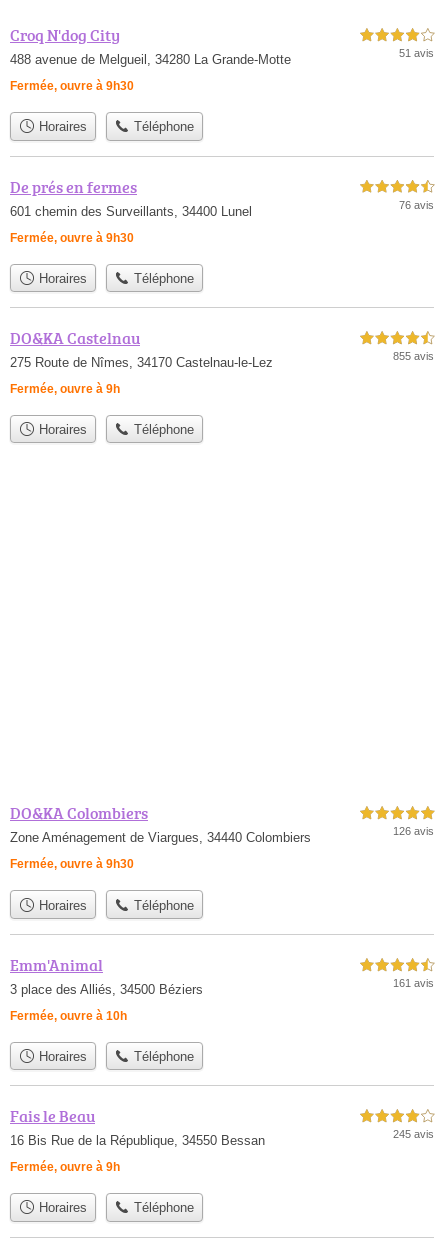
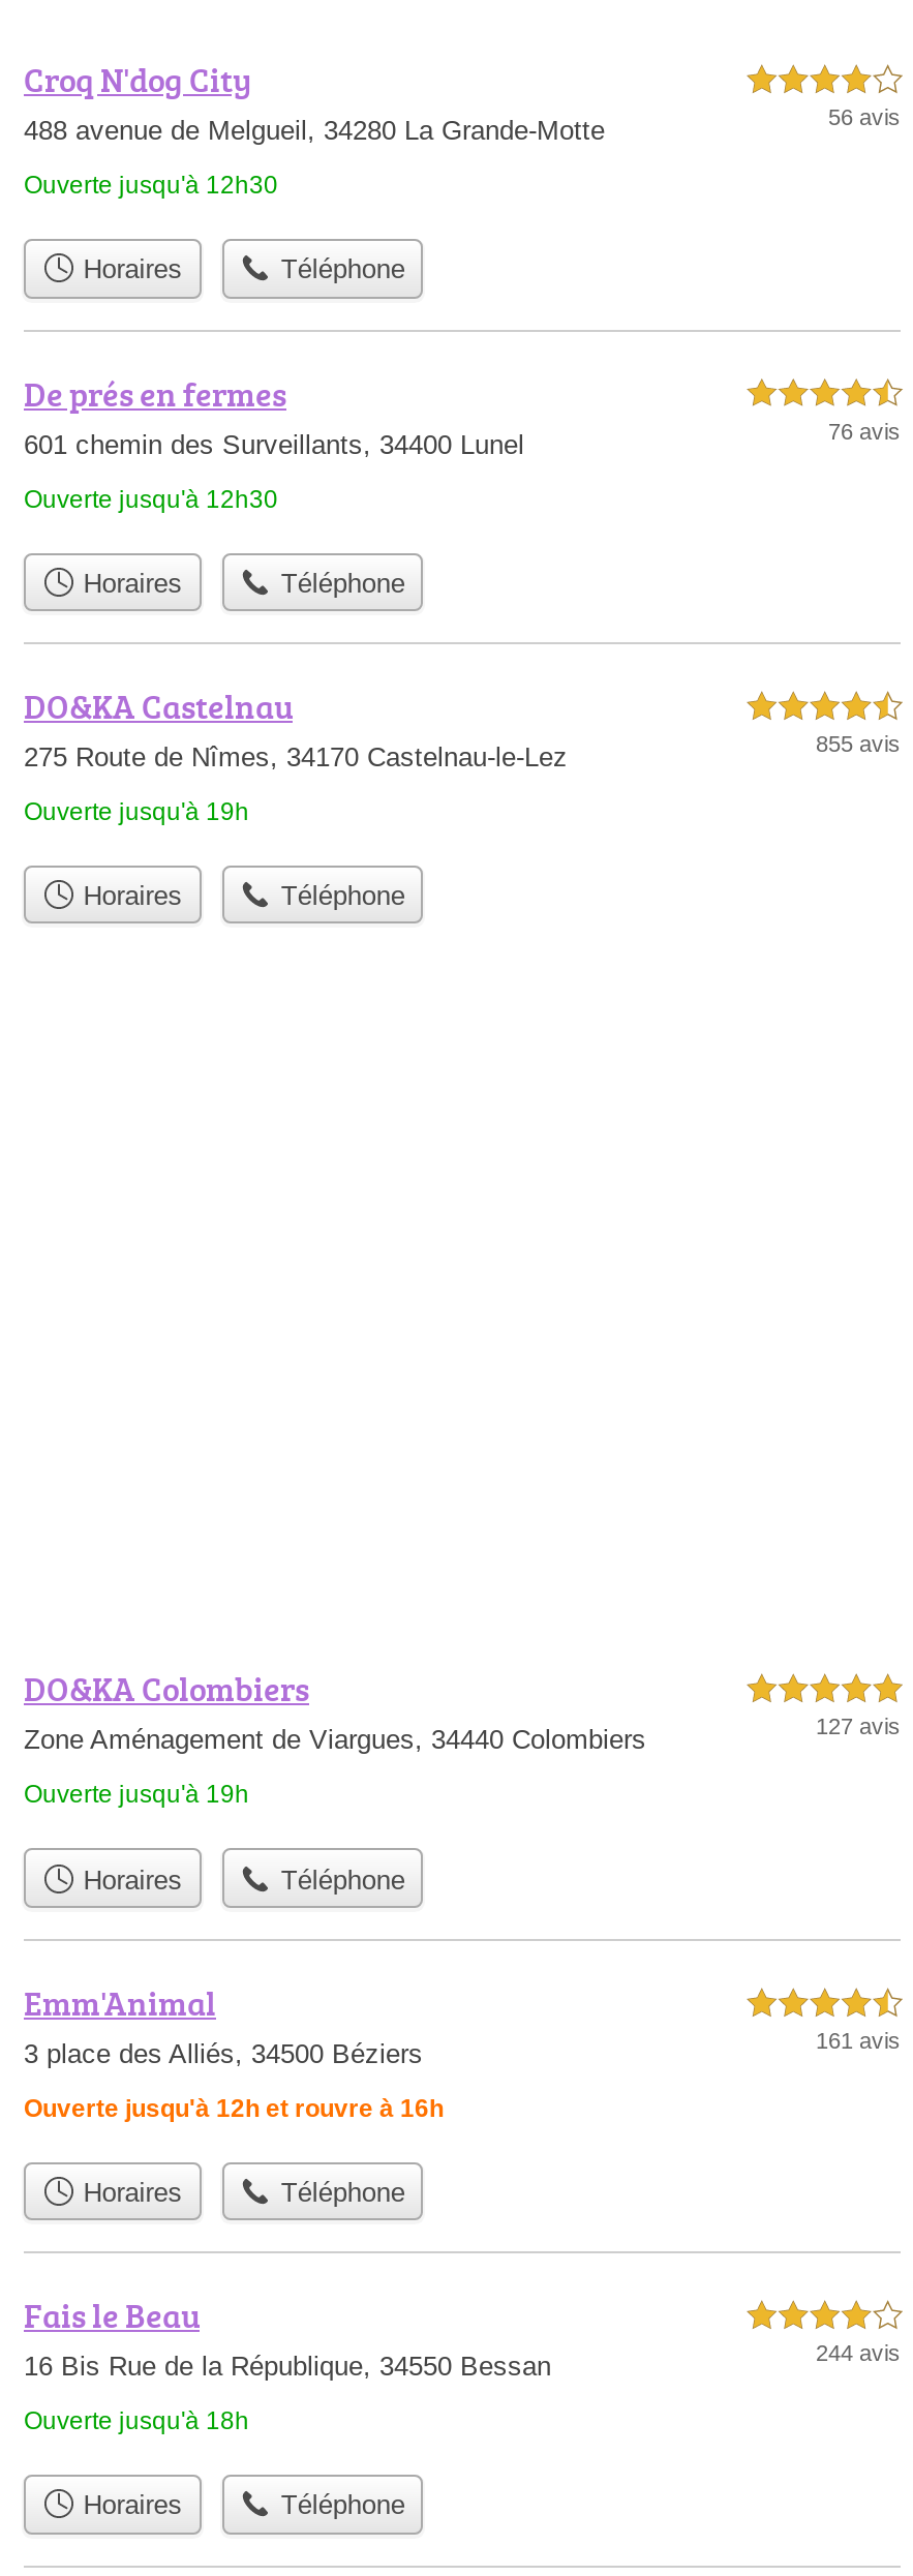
- 51 avis
+ 56 avis

- Fermée, ouvre à 9h30
+ Ouverte jusqu'à 12h30

- Fermée, ouvre à 9h30
+ Ouverte jusqu'à 12h30

- Fermée, ouvre à 9h
+ Ouverte jusqu'à 19h

- 126 avis
+ 127 avis

- Fermée, ouvre à 9h30
+ Ouverte jusqu'à 19h

- Fermée, ouvre à 10h
+ Ouverte jusqu'à 12h et rouvre à 16h

- 245 avis
+ 244 avis

- Fermée, ouvre à 9h
+ Ouverte jusqu'à 18h
